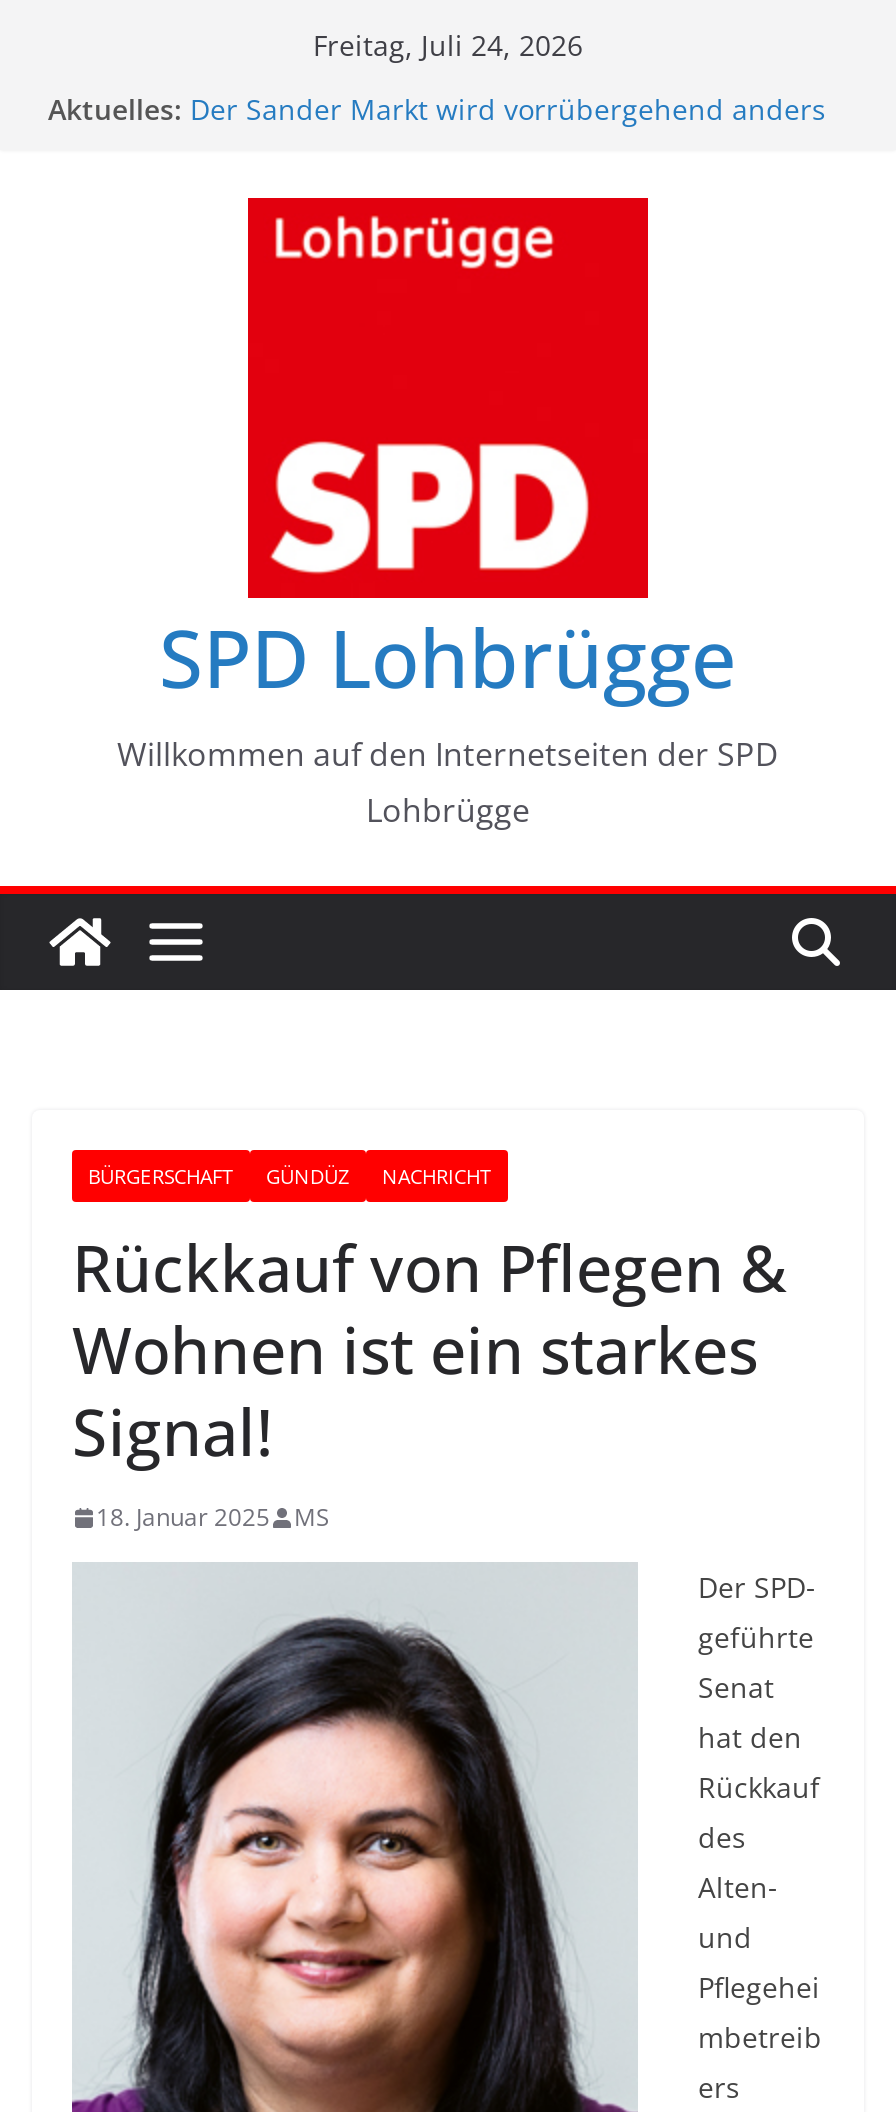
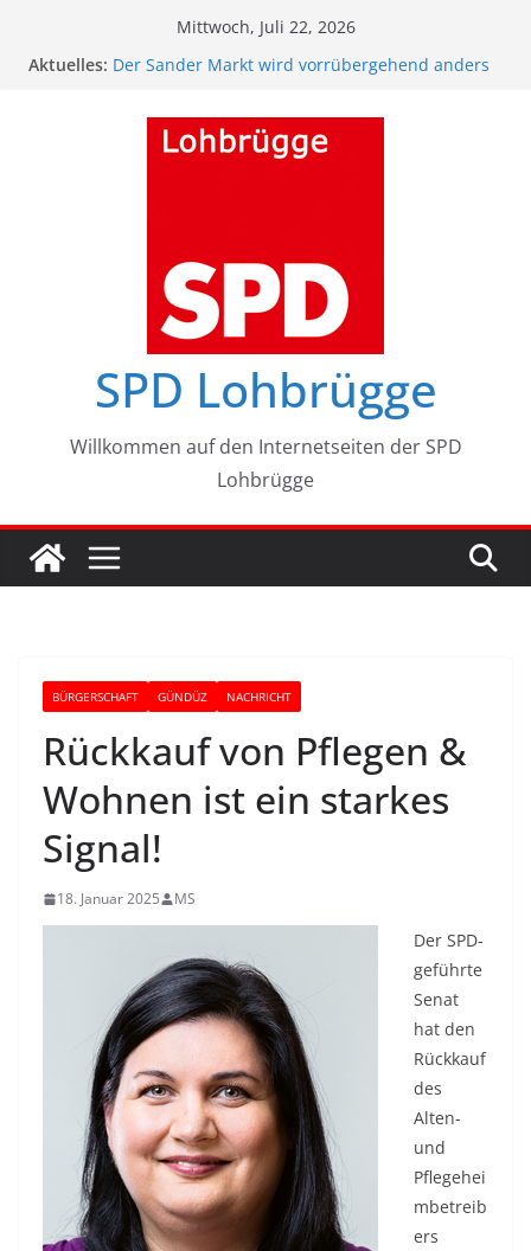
- Freitag, Juli 24, 2026
+ Mittwoch, Juli 22, 2026
